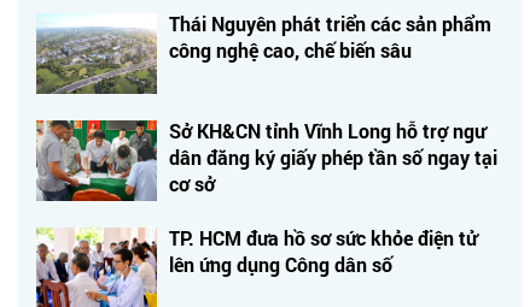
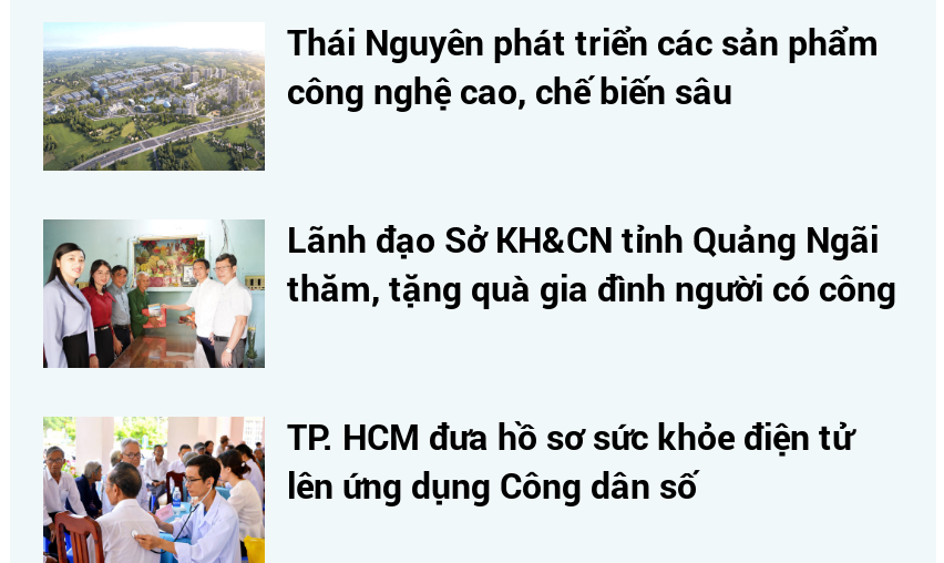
- [image]
- Sở KH&CN tỉnh Vĩnh Long hỗ trợ ngư
- dân đăng ký giấy phép tần số ngay tại
- cơ sở
+ [image]
+ Lãnh đạo Sở KH&CN tỉnh Quảng Ngãi
+ thăm, tặng quà gia đình người có công
